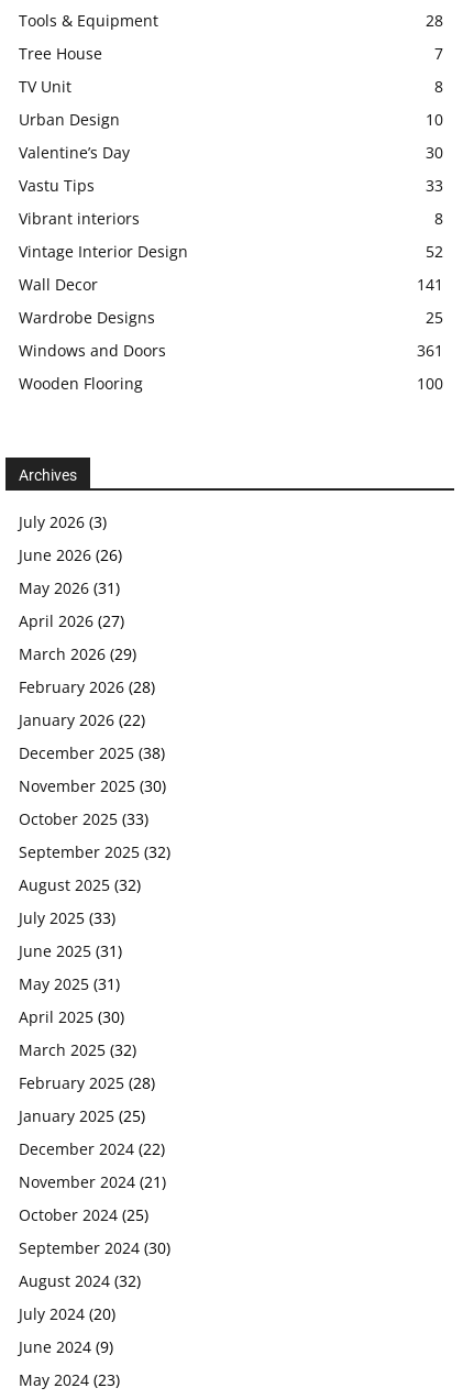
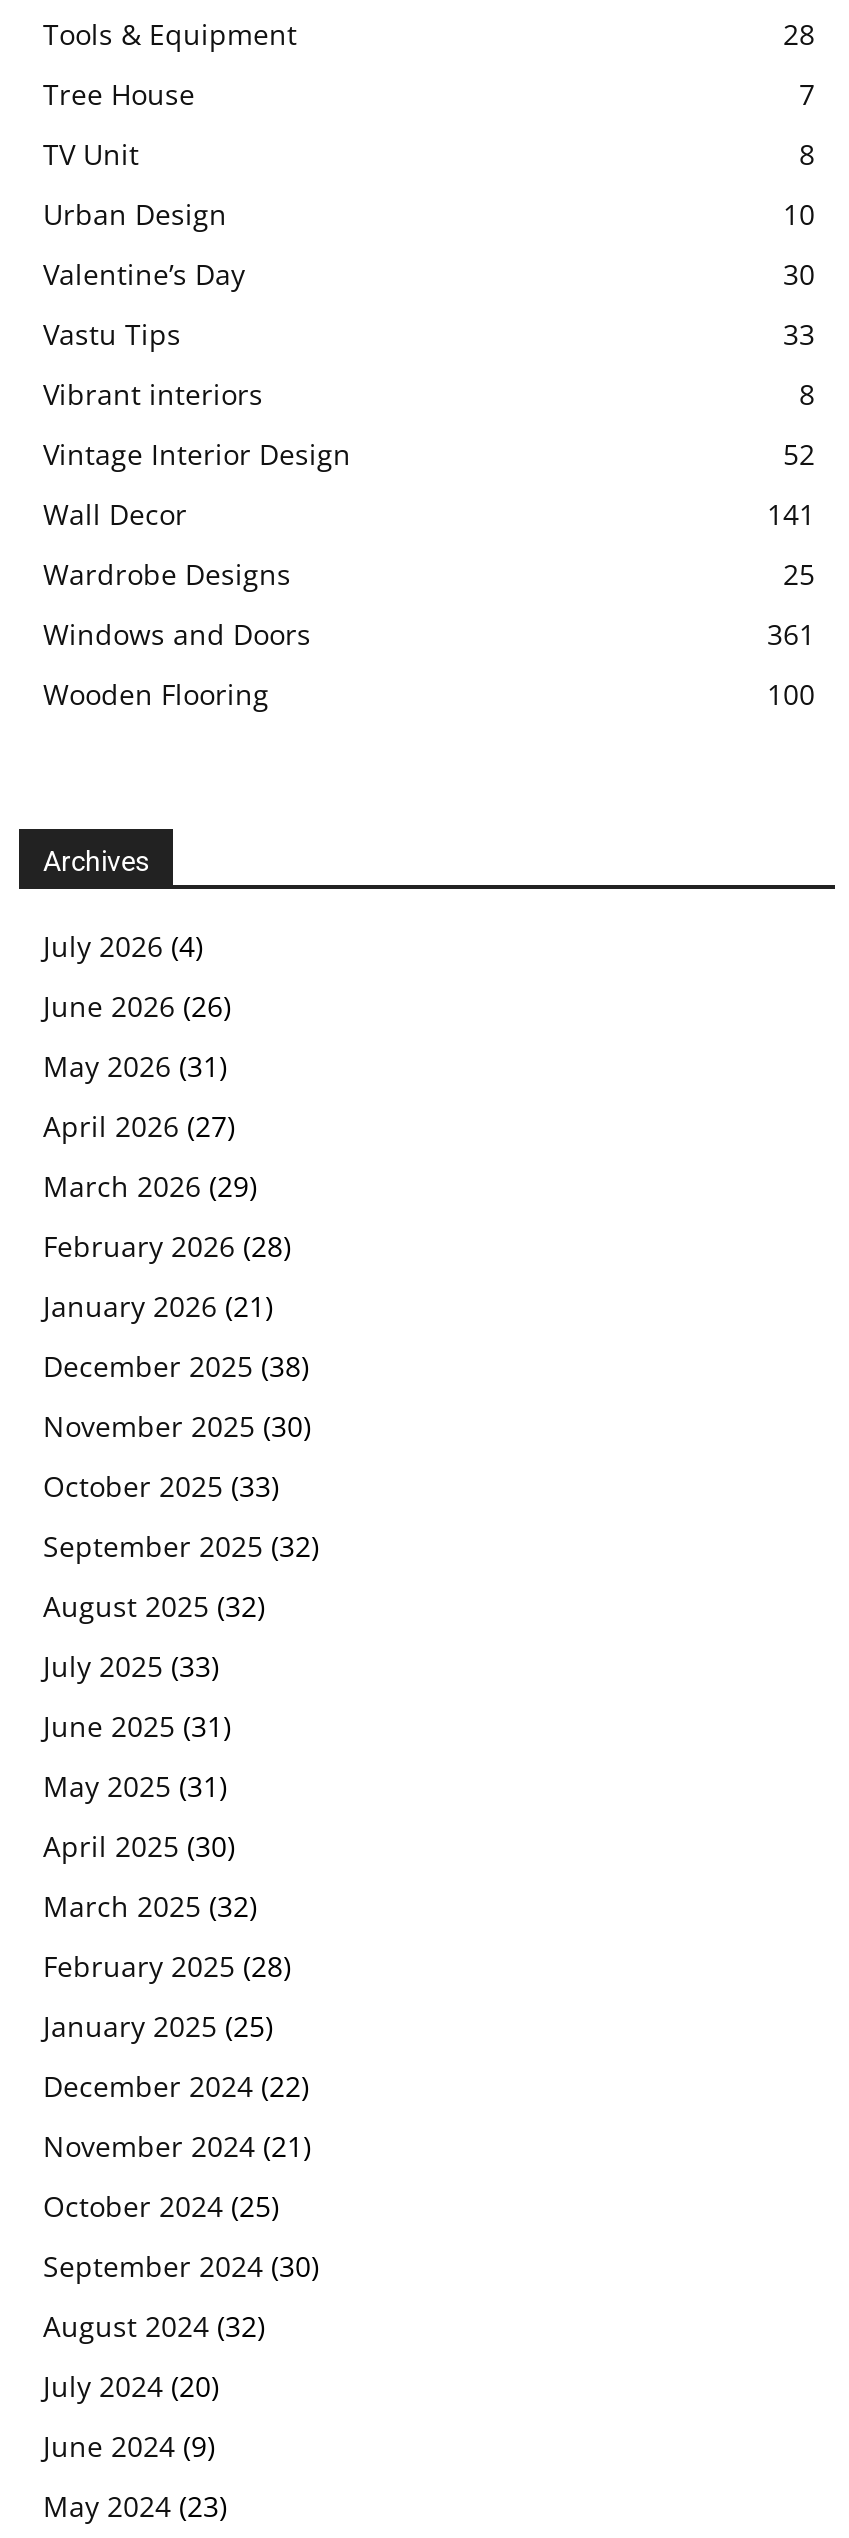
- July 2026 (3)
+ July 2026 (4)

- January 2026 (22)
+ January 2026 (21)
